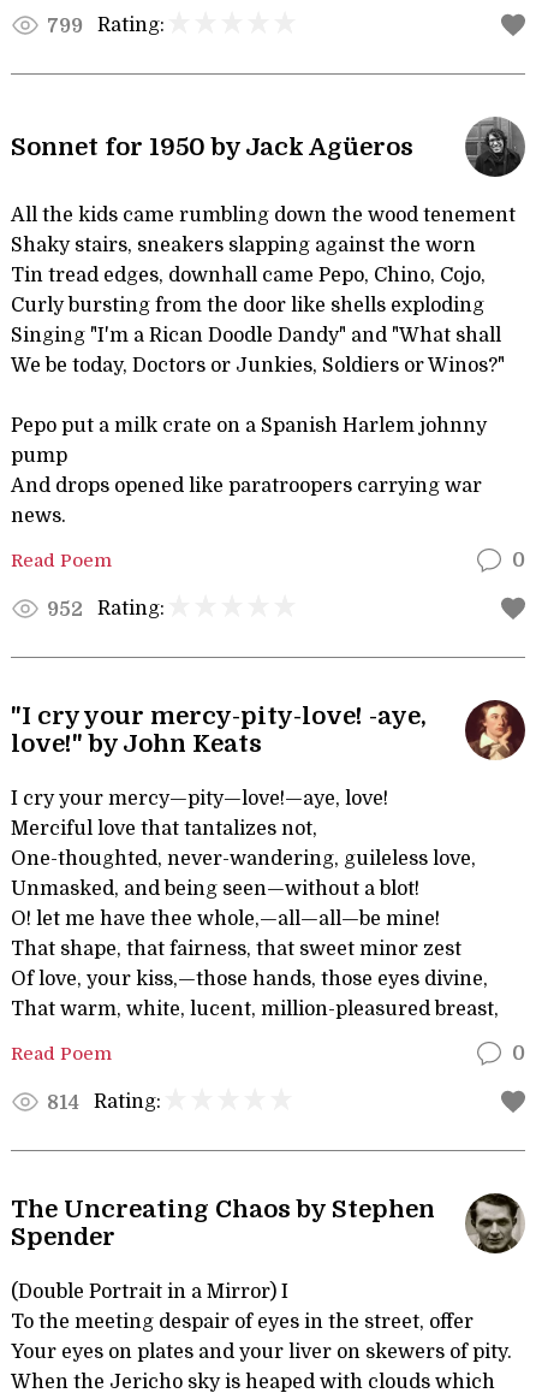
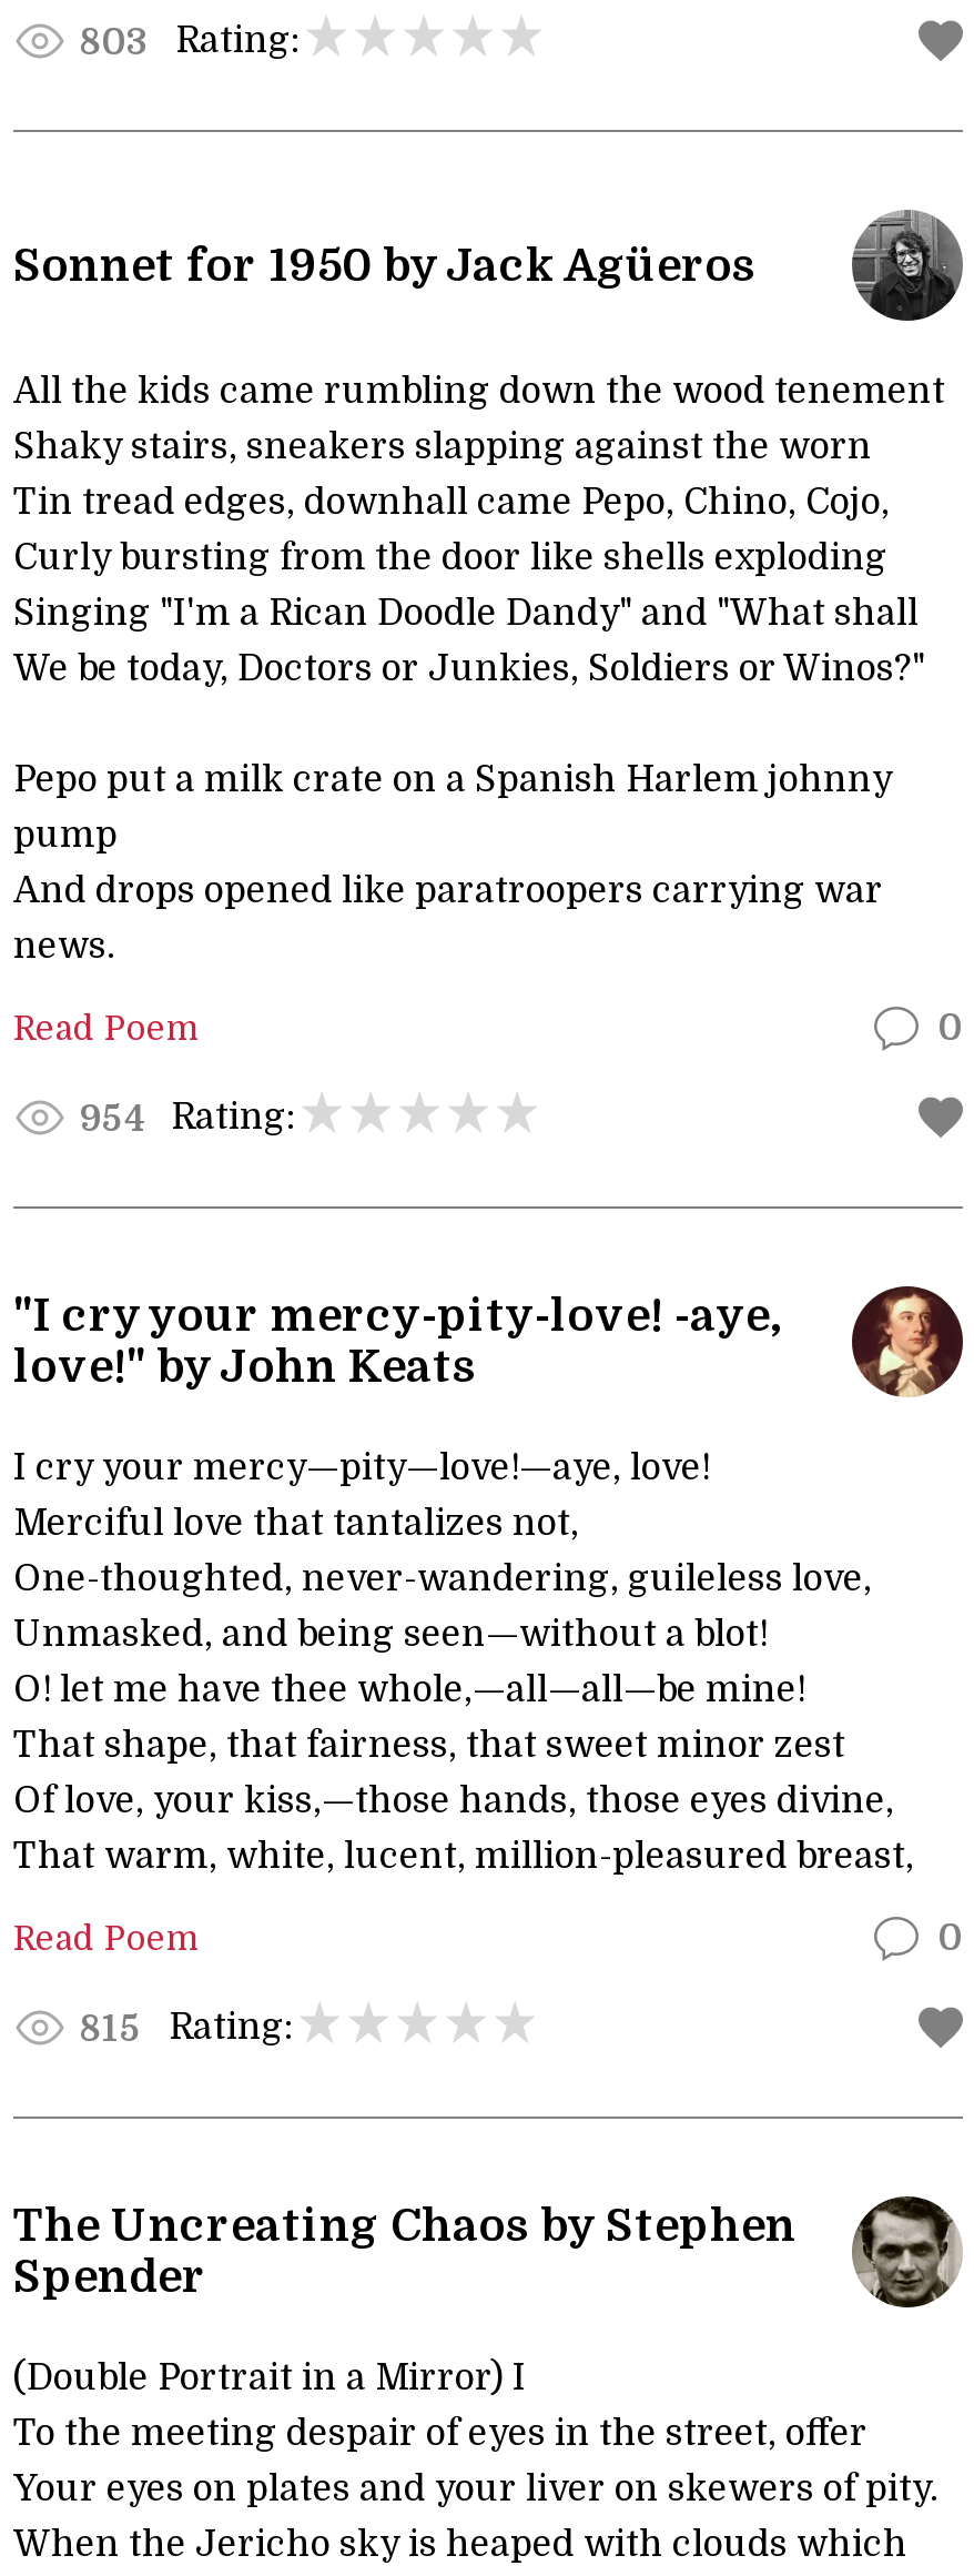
- 799 Rating:
+ 803 Rating:

- 952 Rating:
+ 954 Rating:

- 814 Rating:
+ 815 Rating:
